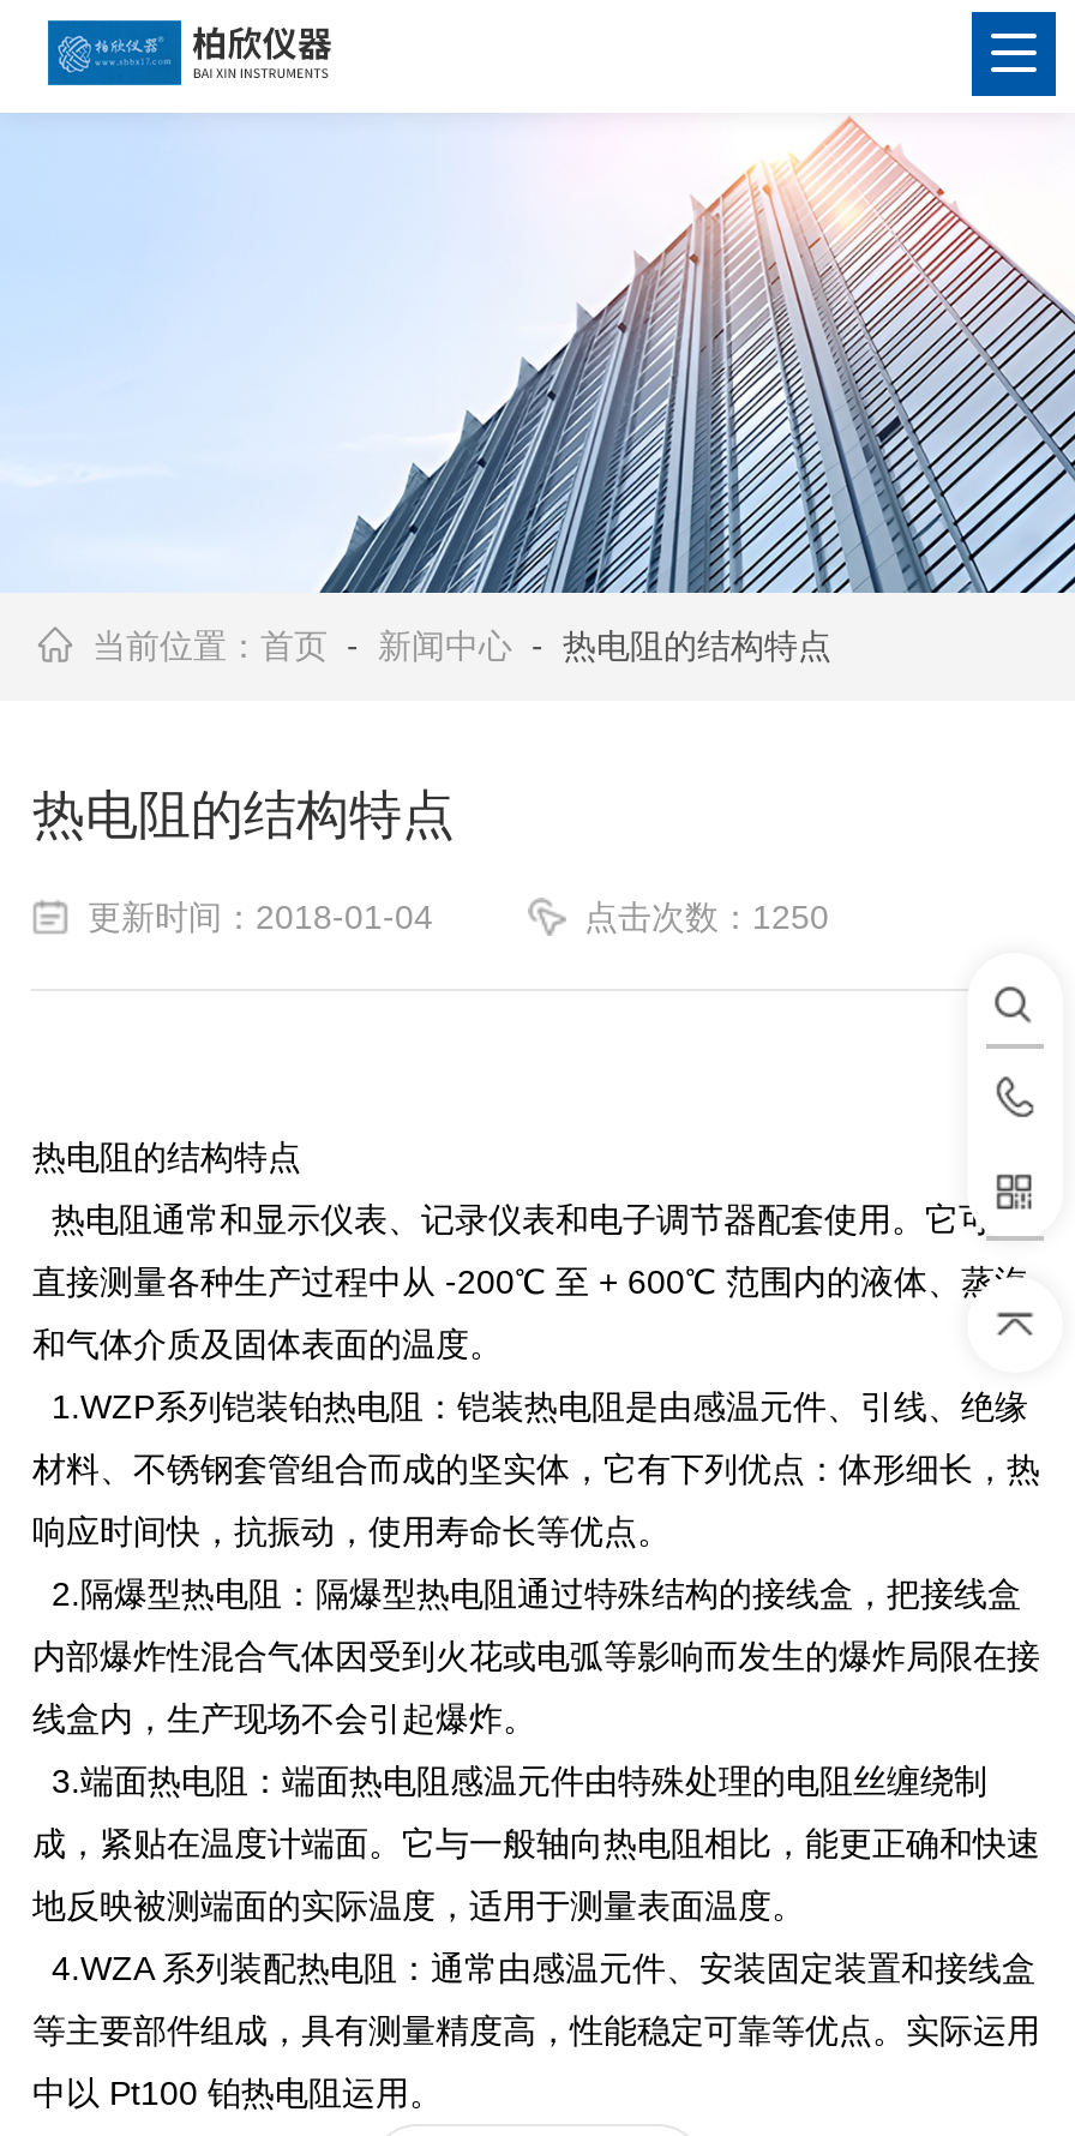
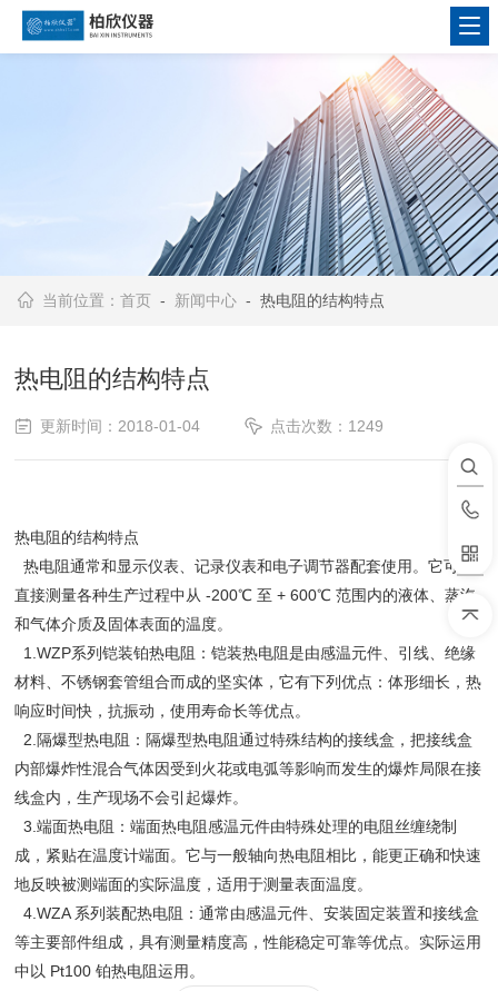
- 点击次数：1250
+ 点击次数：1249
